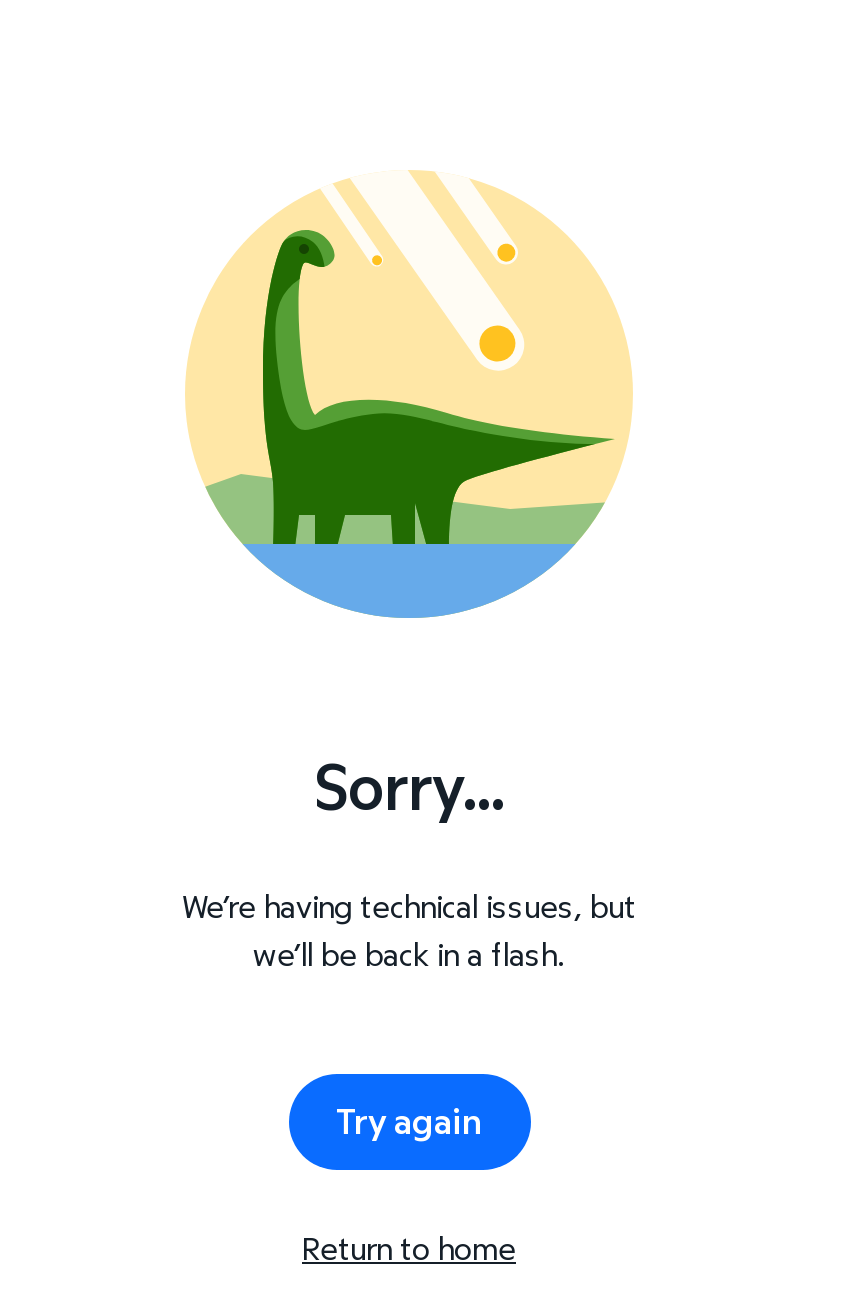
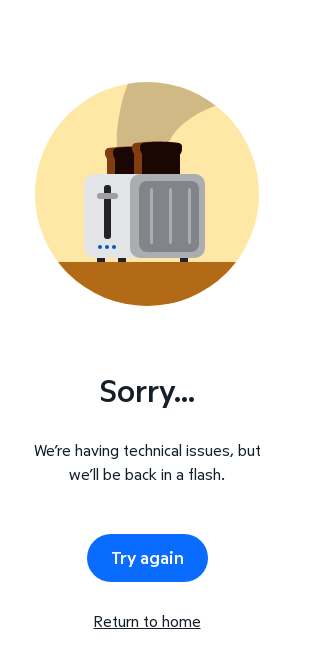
- [image]
+ [image]
